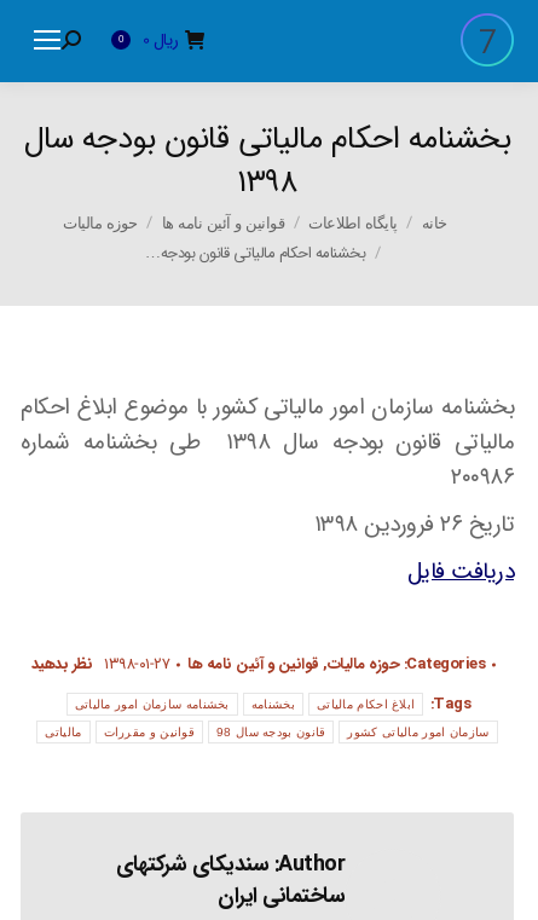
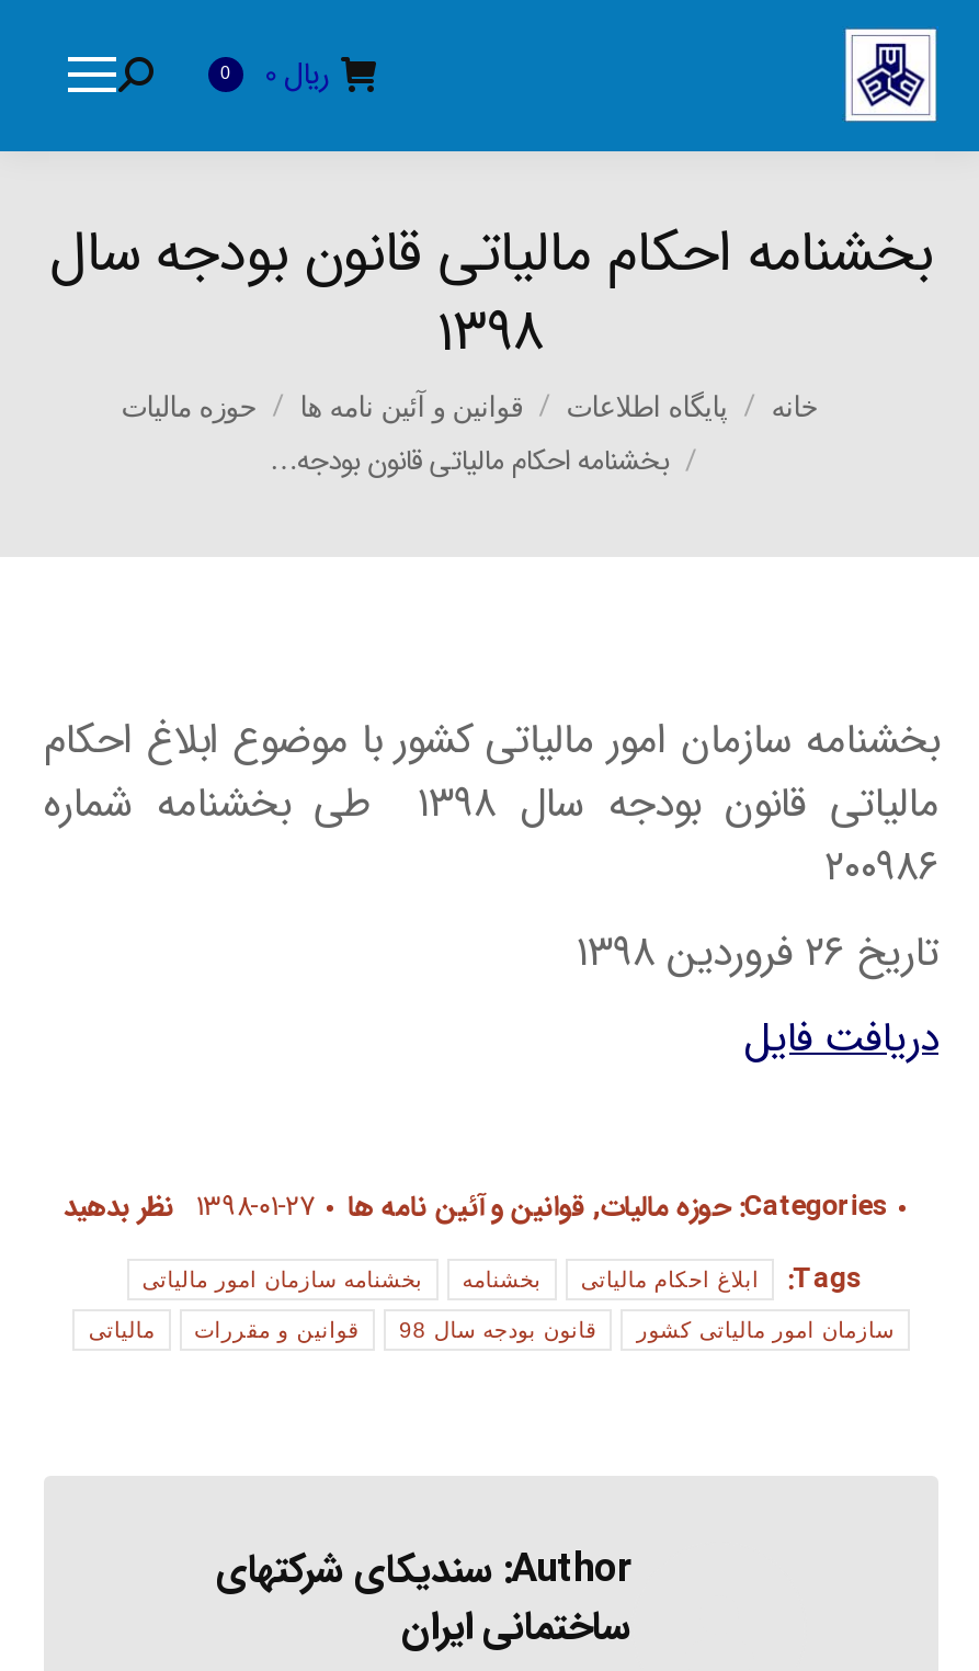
- [image]
+ [image]
